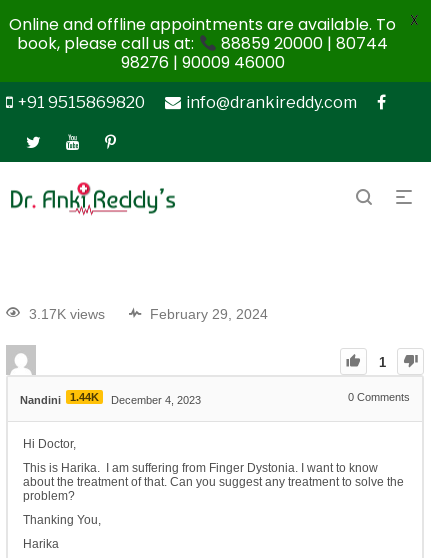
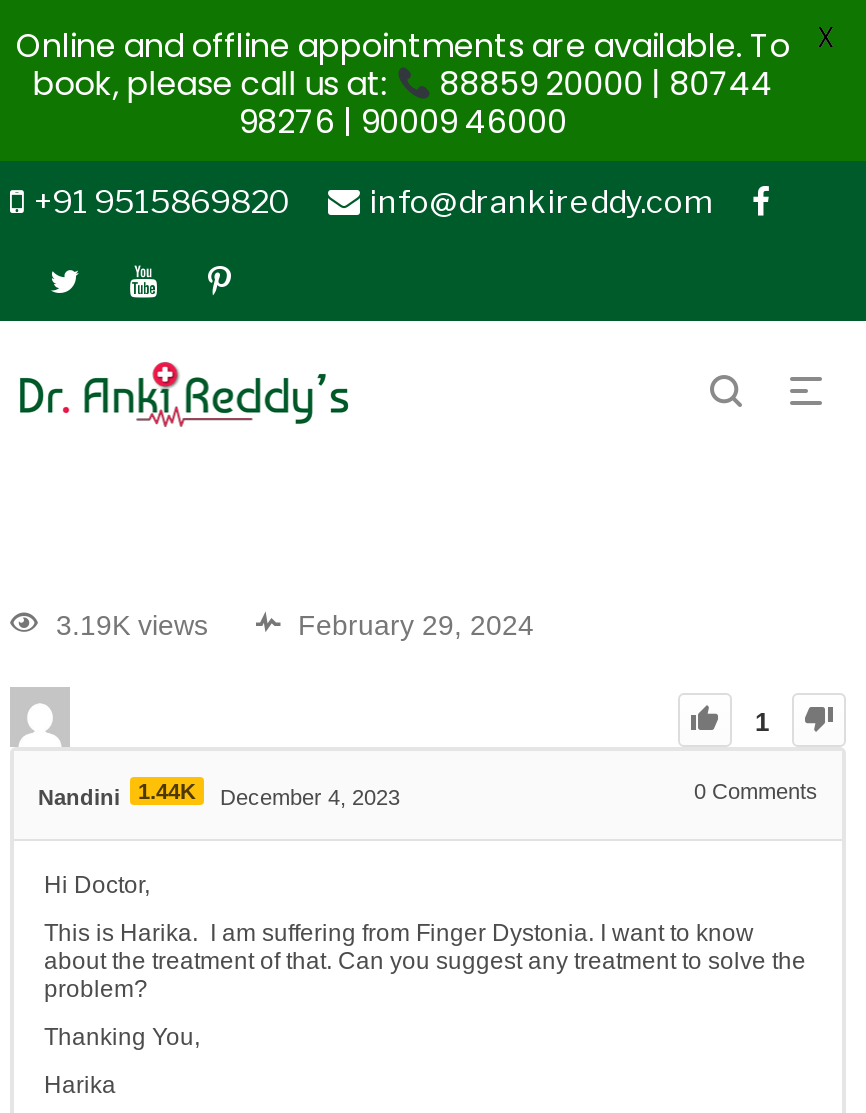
- 3.17K views
+ 3.19K views
